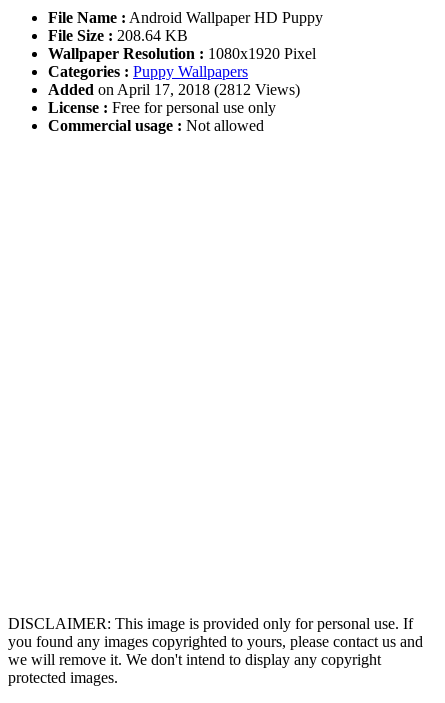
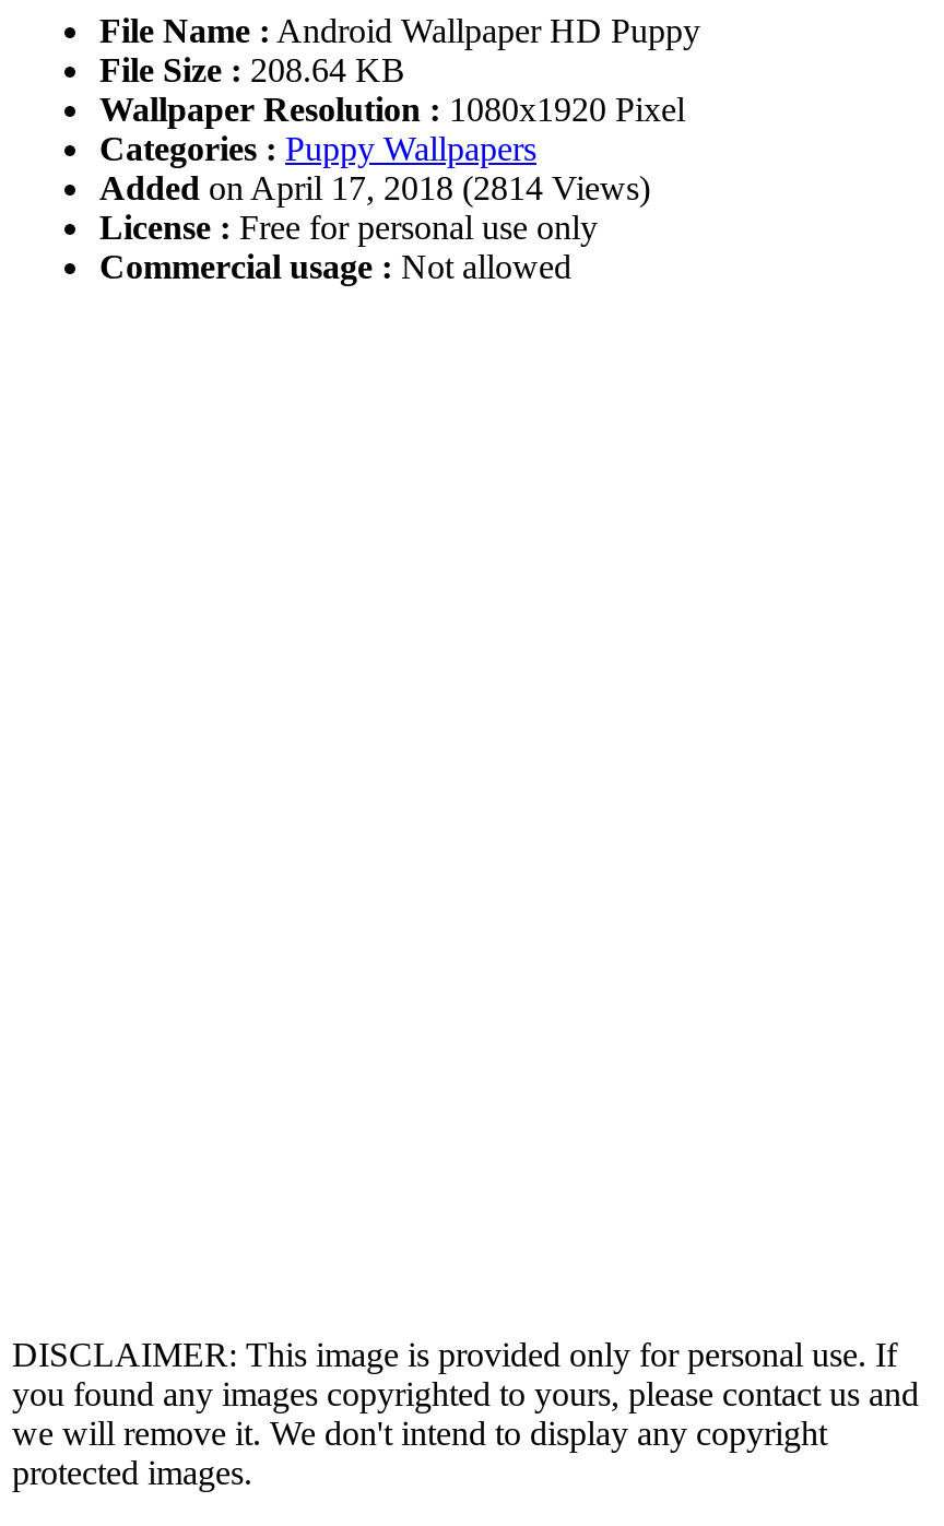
- Added on April 17, 2018 (2812 Views)
+ Added on April 17, 2018 (2814 Views)
